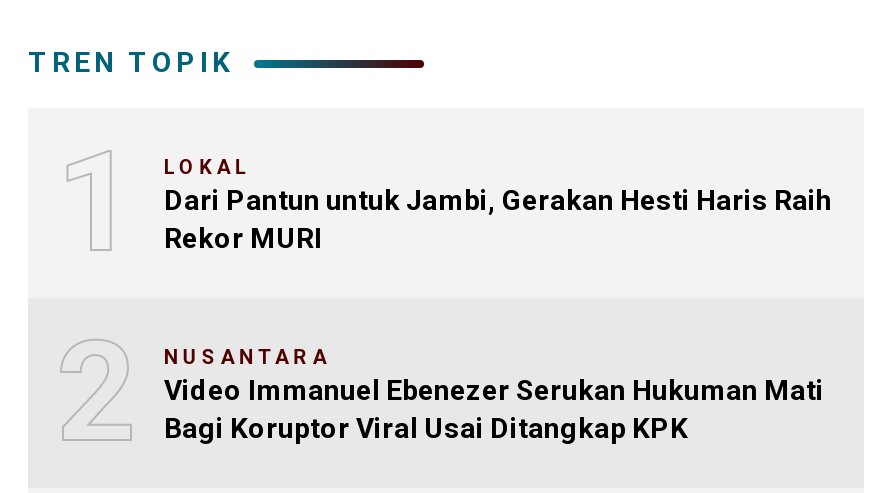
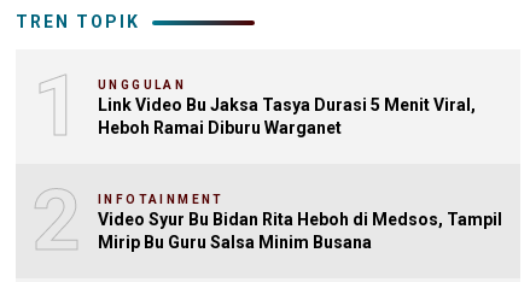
- LOKAL
- Dari Pantun untuk Jambi, Gerakan Hesti Haris Raih
- Rekor MURI
+ UNGGULAN
+ Link Video Bu Jaksa Tasya Durasi 5 Menit Viral,
+ Heboh Ramai Diburu Warganet

- NUSANTARA
- Video Immanuel Ebenezer Serukan Hukuman Mati
- Bagi Koruptor Viral Usai Ditangkap KPK
+ INFOTAINMENT
+ Video Syur Bu Bidan Rita Heboh di Medsos, Tampil
+ Mirip Bu Guru Salsa Minim Busana
